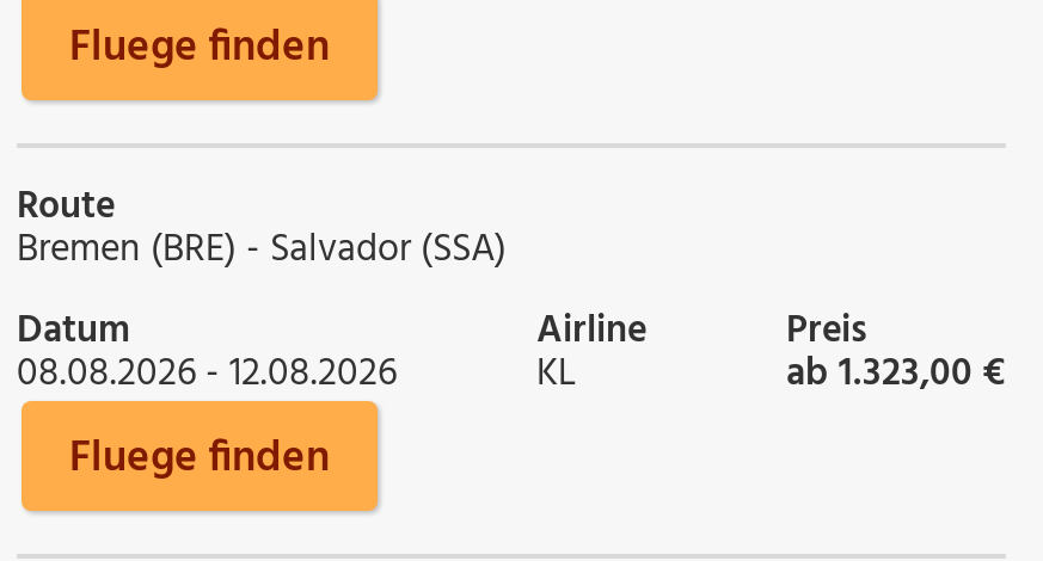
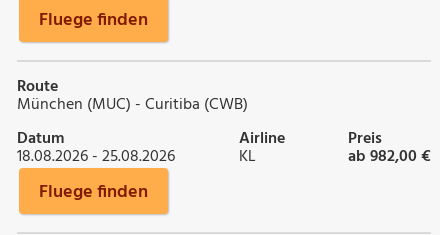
- Bremen (BRE) - Salvador (SSA)
+ München (MUC) - Curitiba (CWB)

- 08.08.2026 - 12.08.2026
+ 18.08.2026 - 25.08.2026

- ab 1.323,00 €
+ ab 982,00 €
